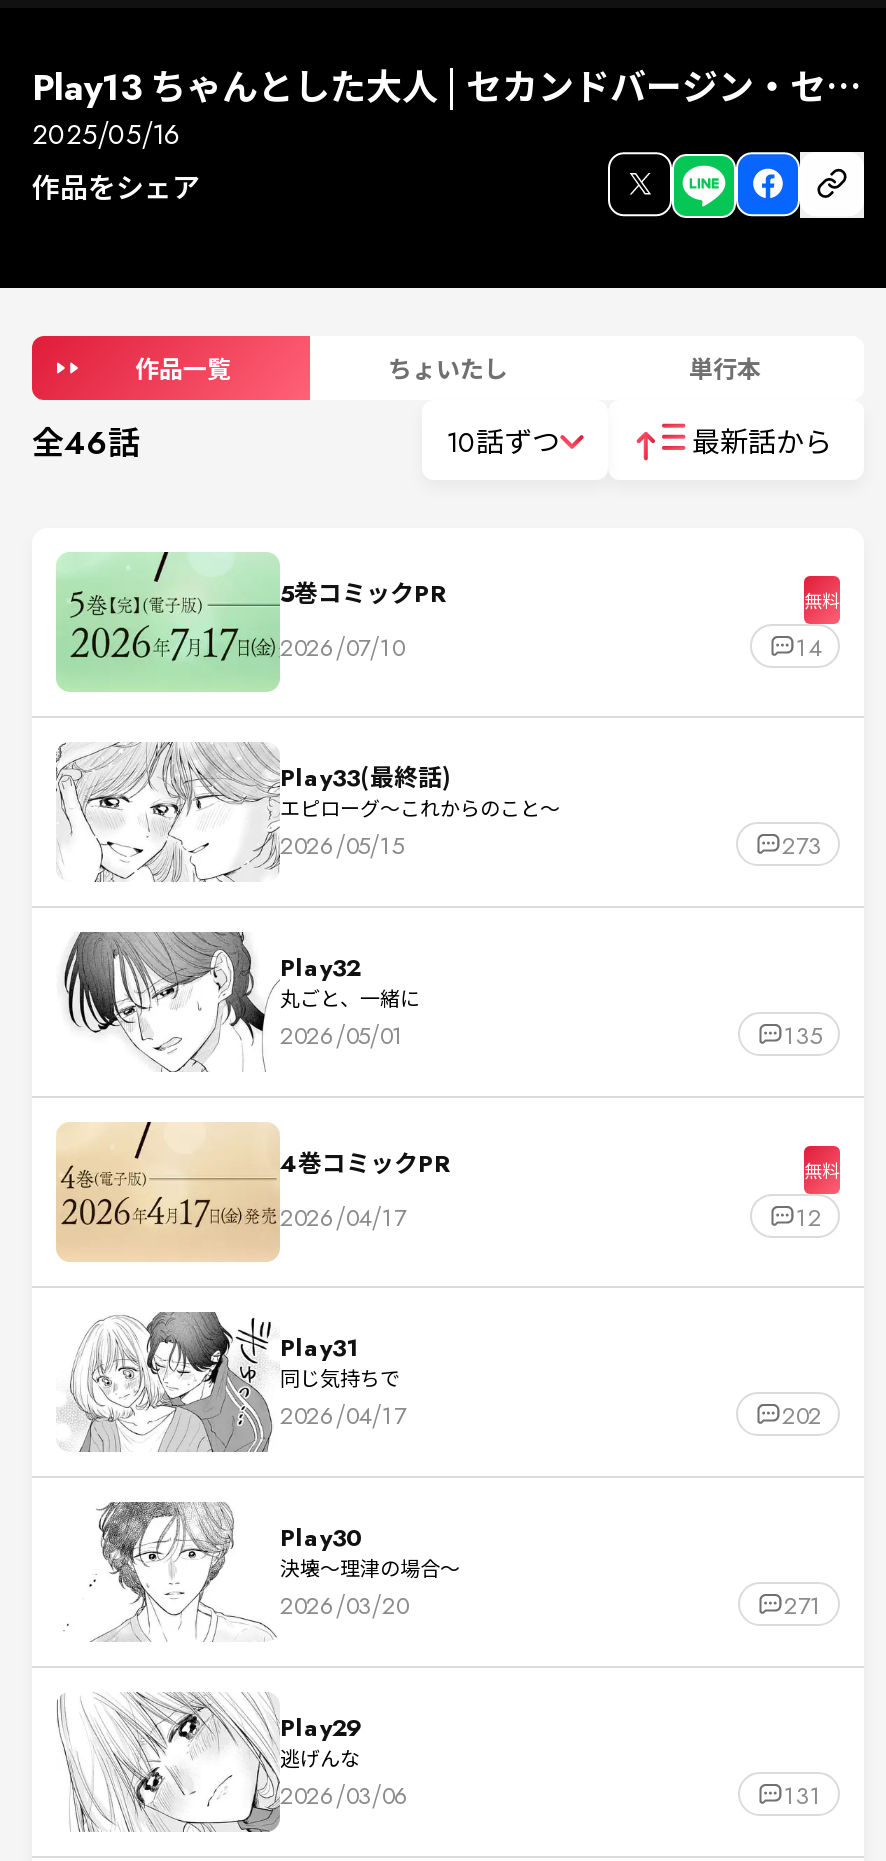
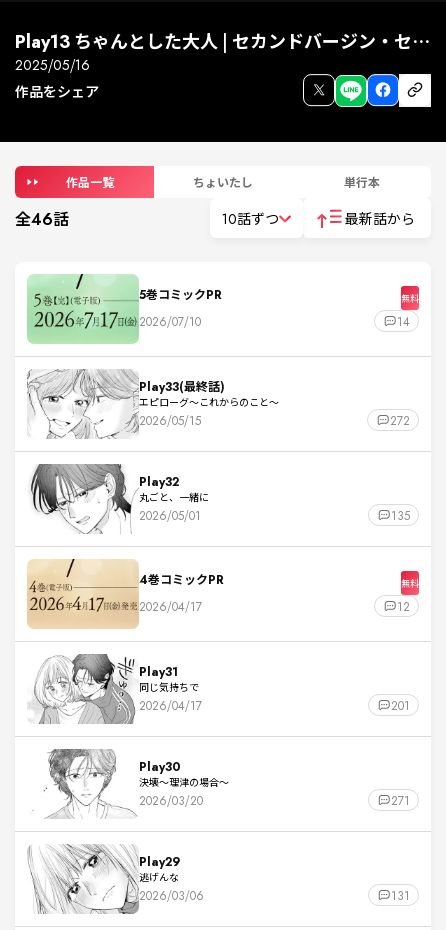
- 273
+ 272

- 202
+ 201
